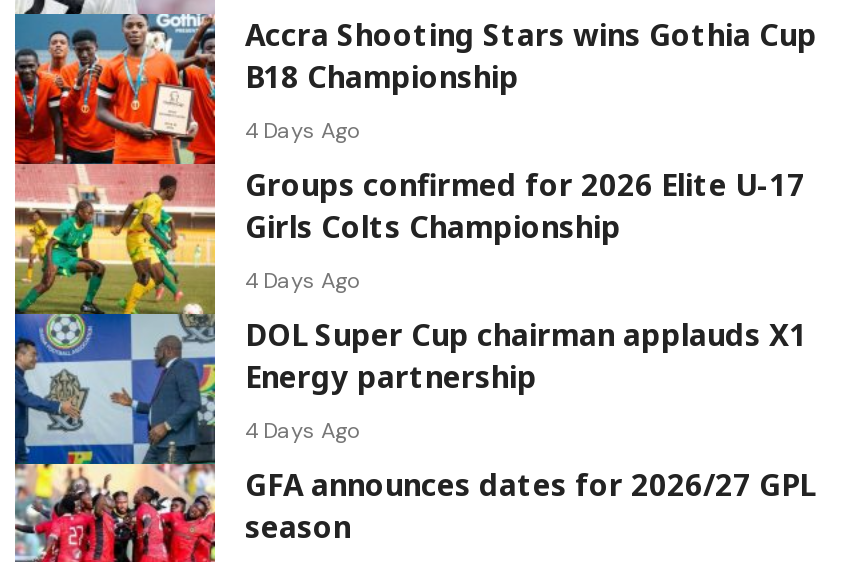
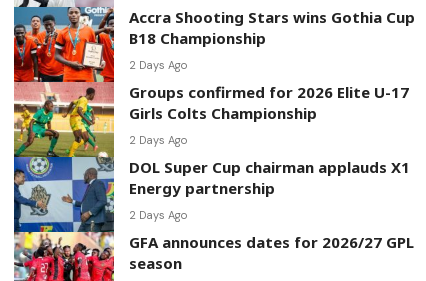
- 4 Days Ago
+ 2 Days Ago

- 4 Days Ago
+ 2 Days Ago

- 4 Days Ago
+ 2 Days Ago
